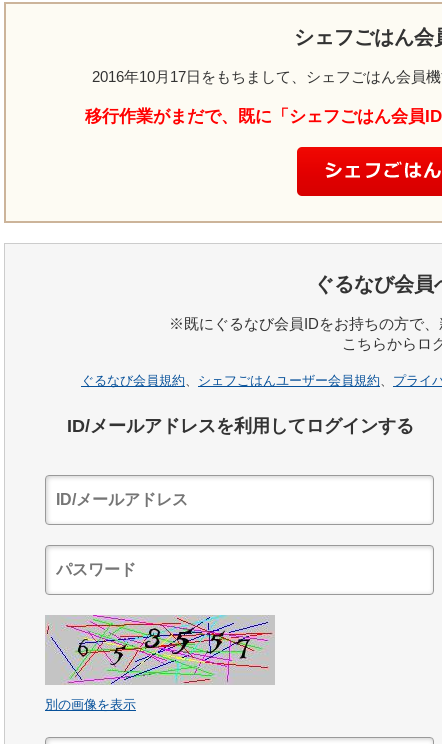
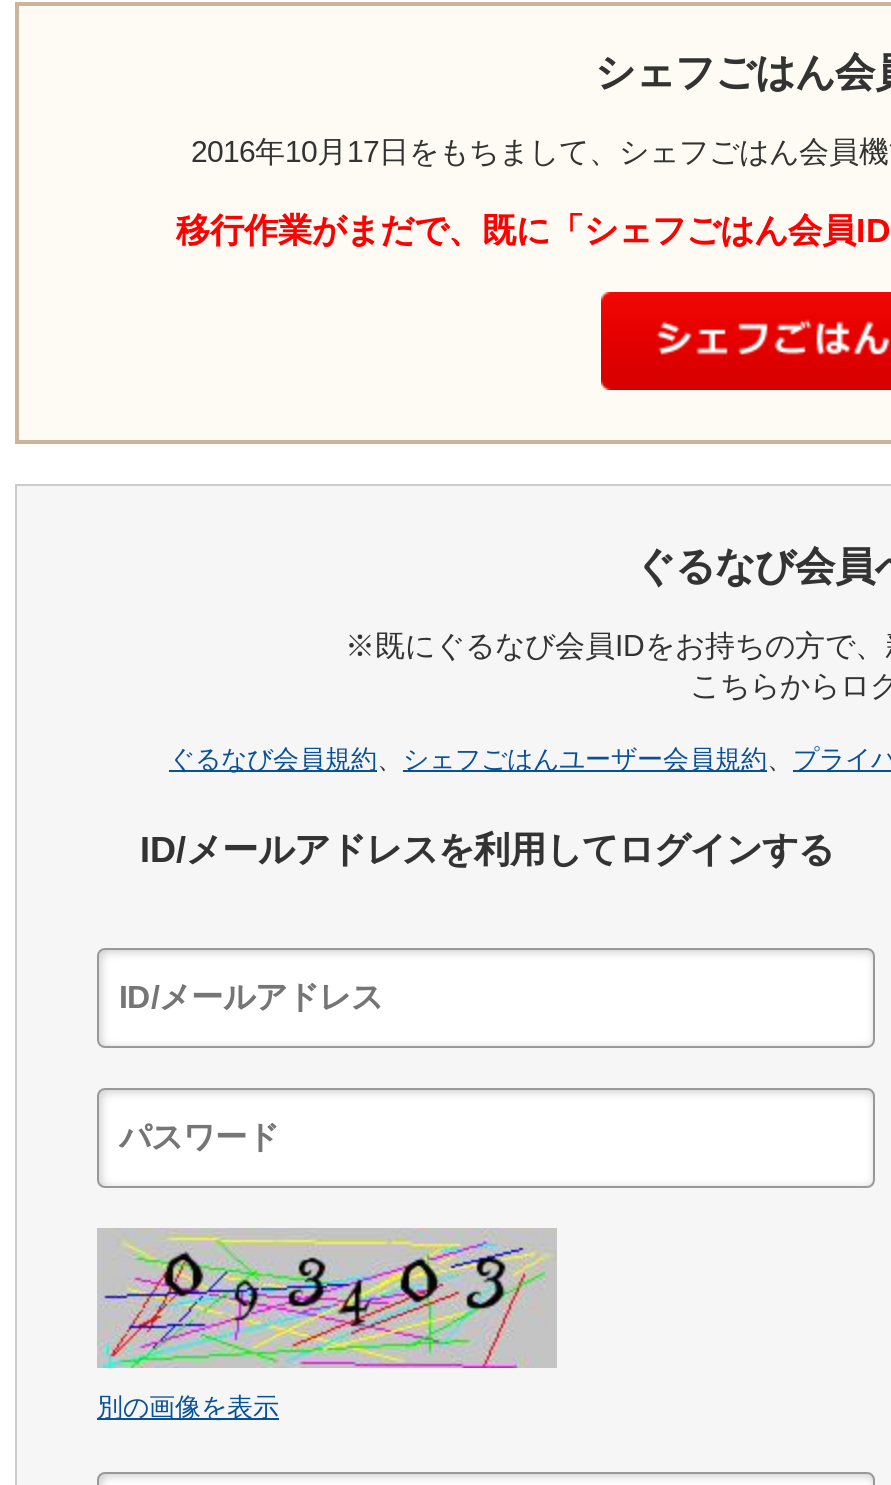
- [image]
+ [image]
